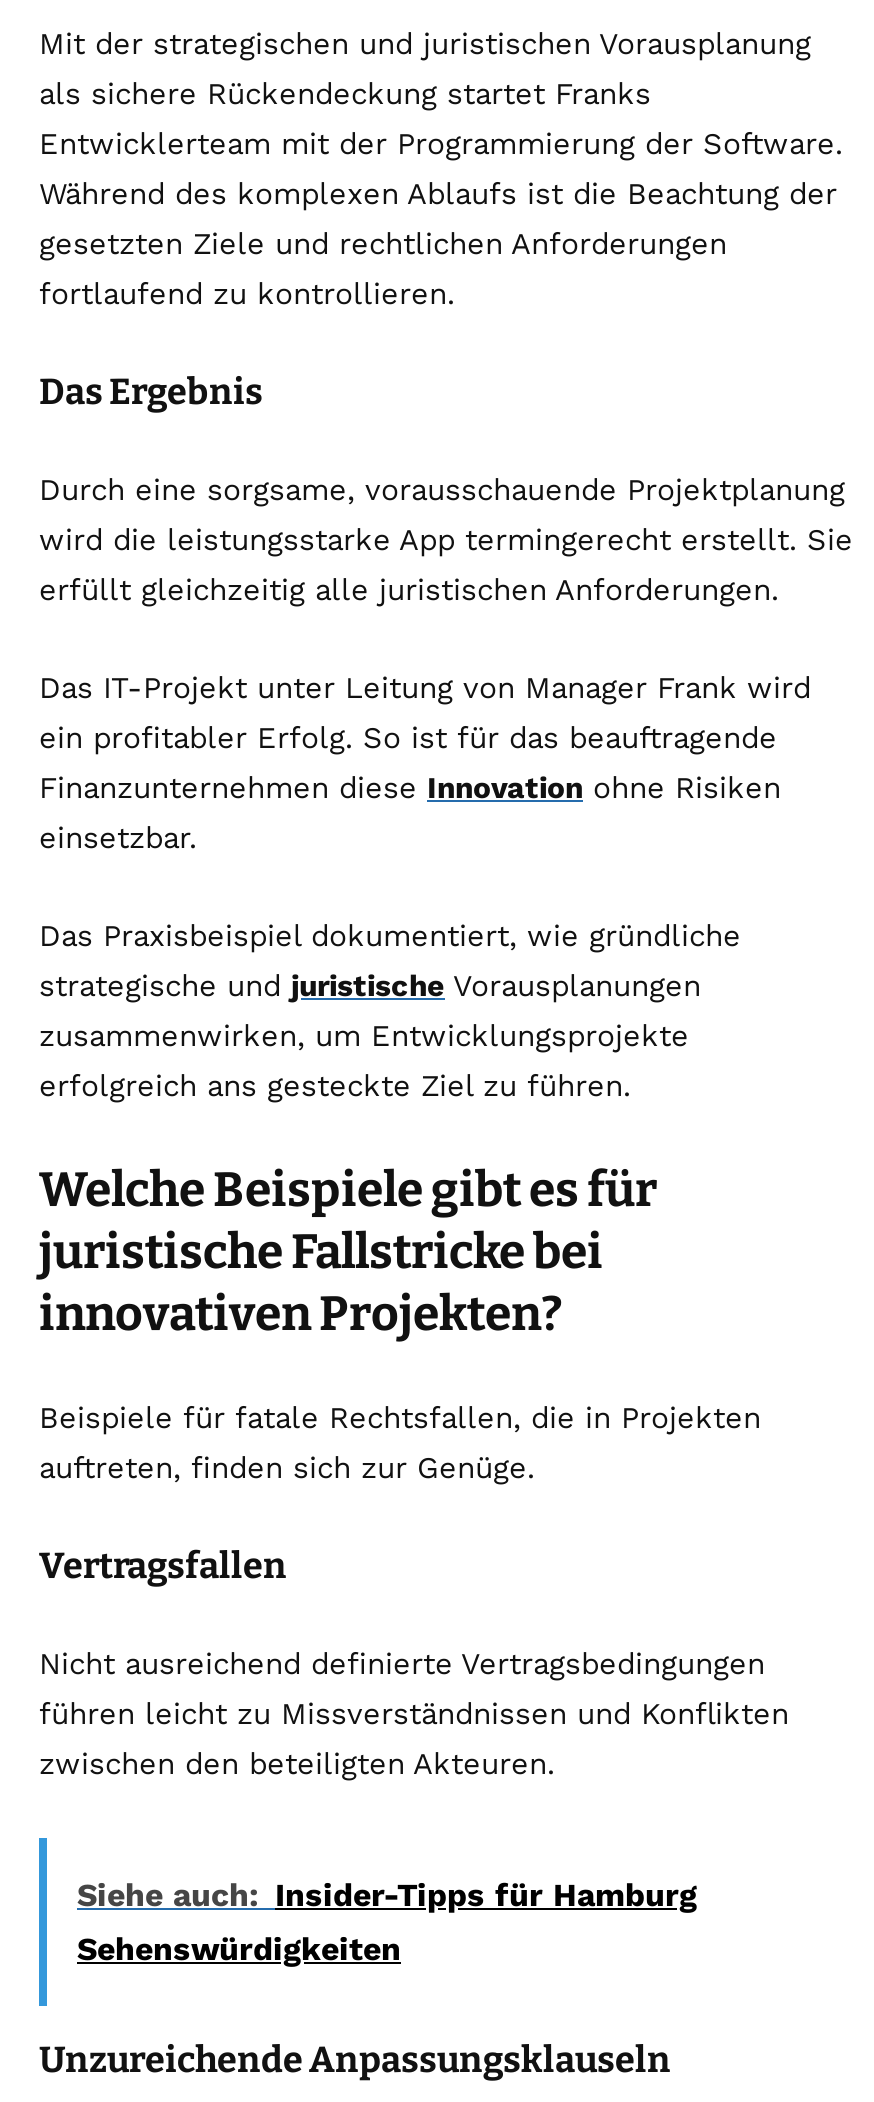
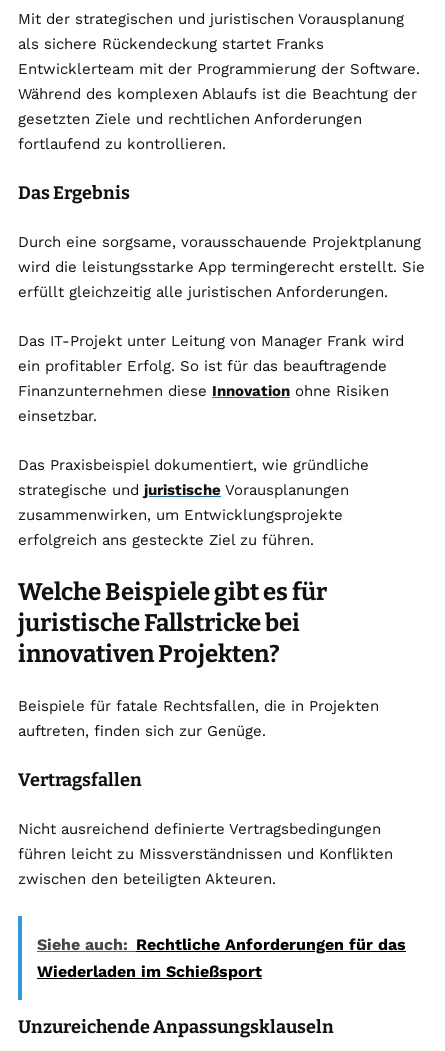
- Siehe auch: Insider-Tipps für Hamburg
- Sehenswürdigkeiten
+ Siehe auch: Rechtliche Anforderungen für das
+ Wiederladen im Schießsport
